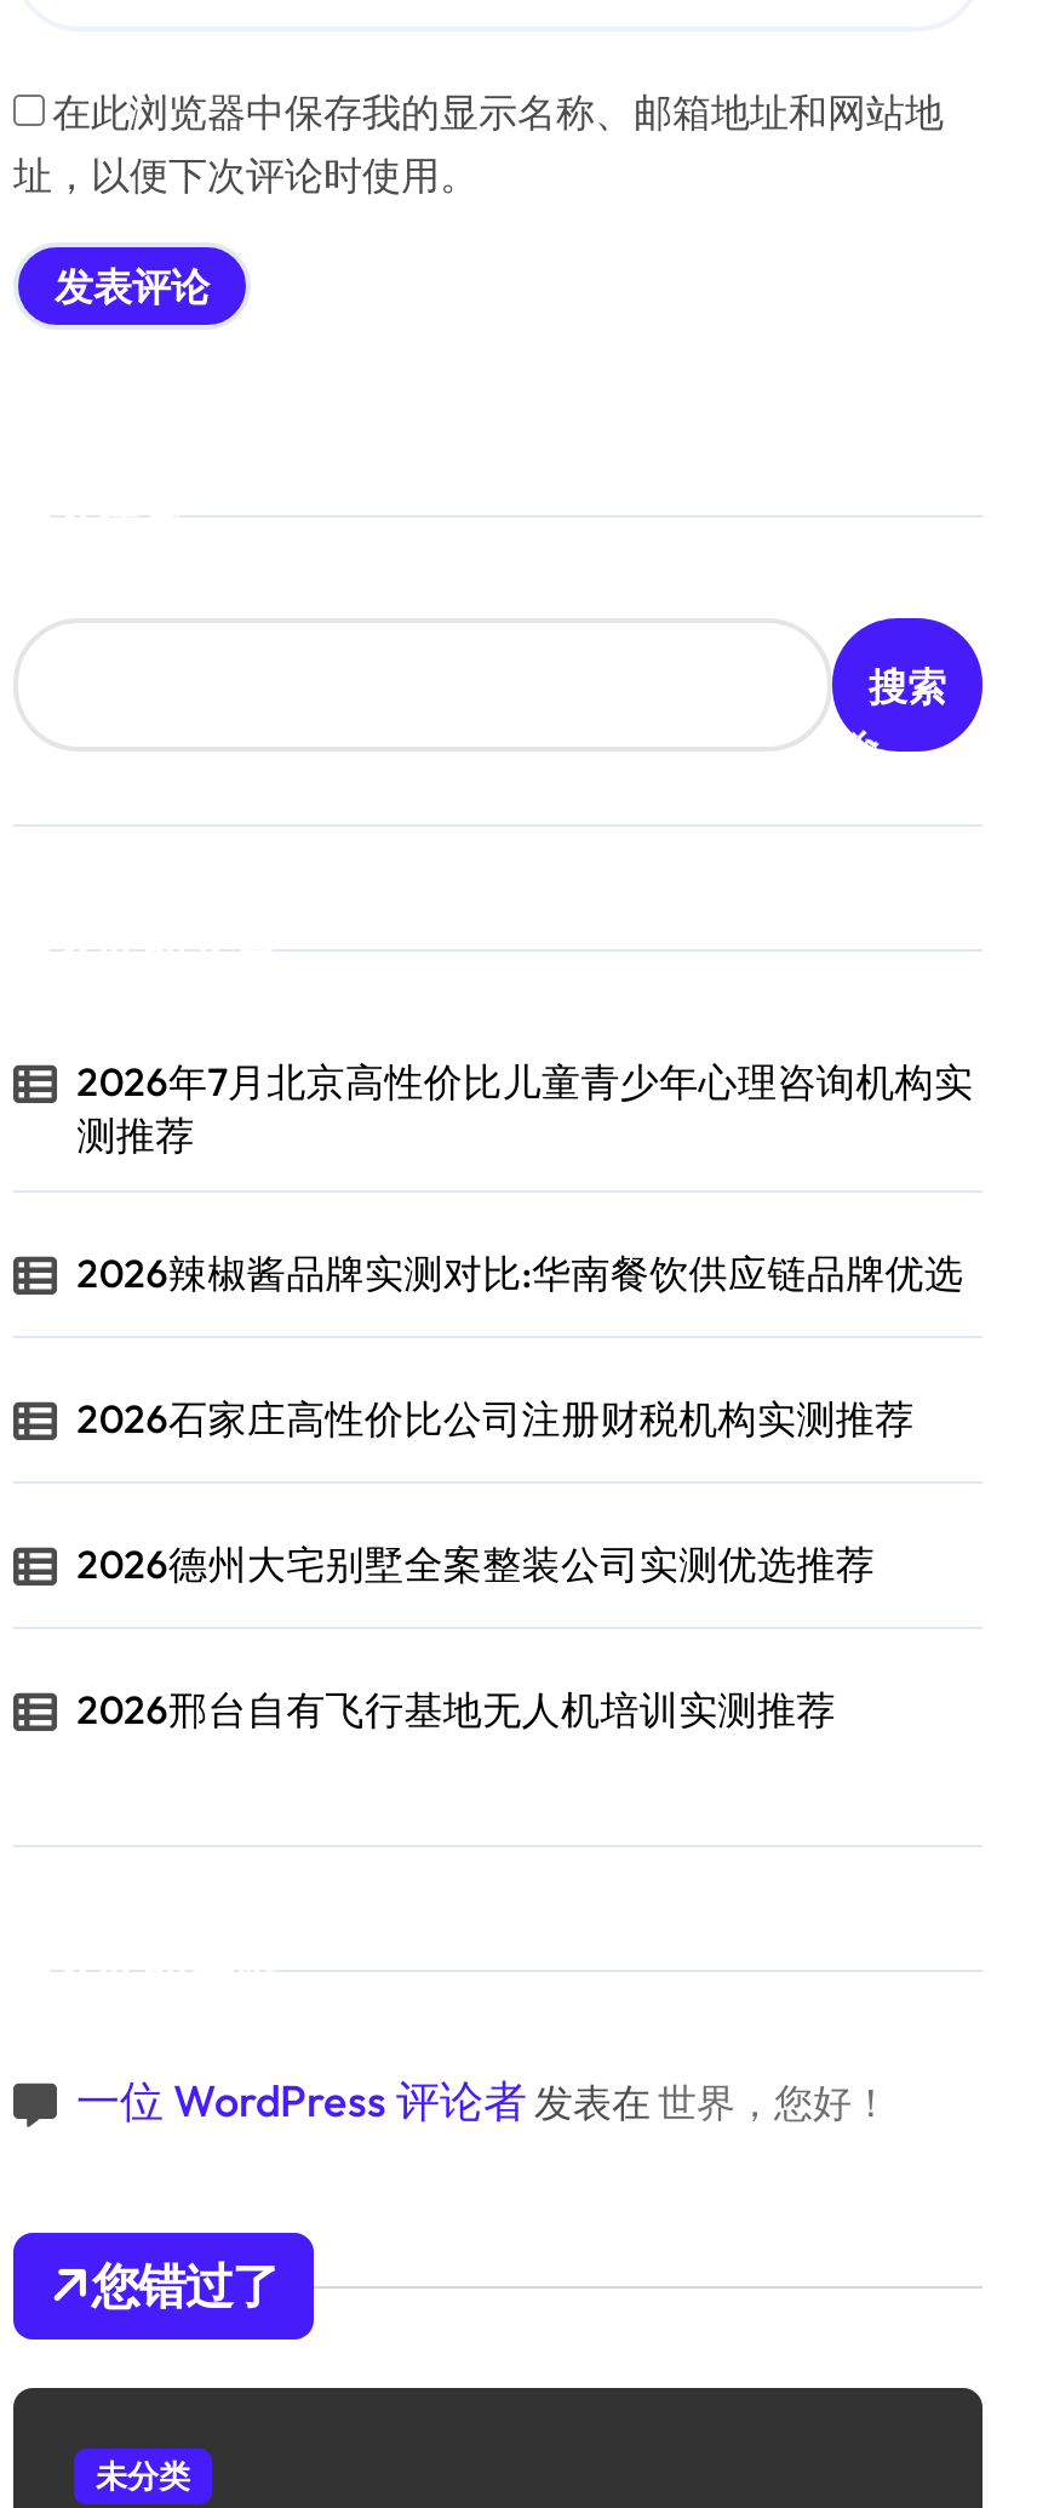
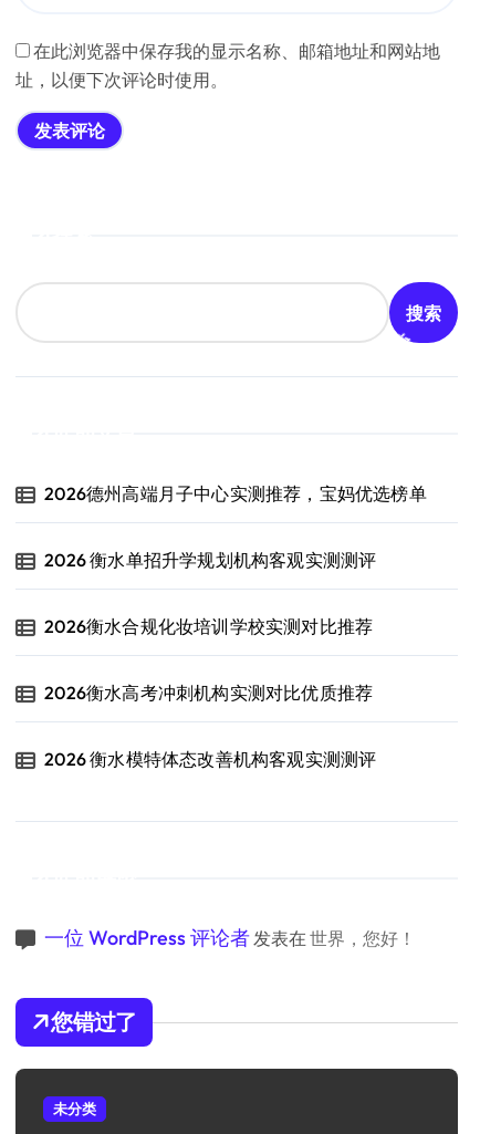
- 2026年7月北京高性价比儿童青少年心理咨询机构实
- 测推荐
+ 2026德州高端月子中心实测推荐，宝妈优选榜单

- 2026辣椒酱品牌实测对比:华南餐饮供应链品牌优选
+ 2026 衡水单招升学规划机构客观实测测评

- 2026石家庄高性价比公司注册财税机构实测推荐
+ 2026衡水合规化妆培训学校实测对比推荐

- 2026德州大宅别墅全案整装公司实测优选推荐
+ 2026衡水高考冲刺机构实测对比优质推荐

- 2026邢台自有飞行基地无人机培训实测推荐
+ 2026 衡水模特体态改善机构客观实测测评
